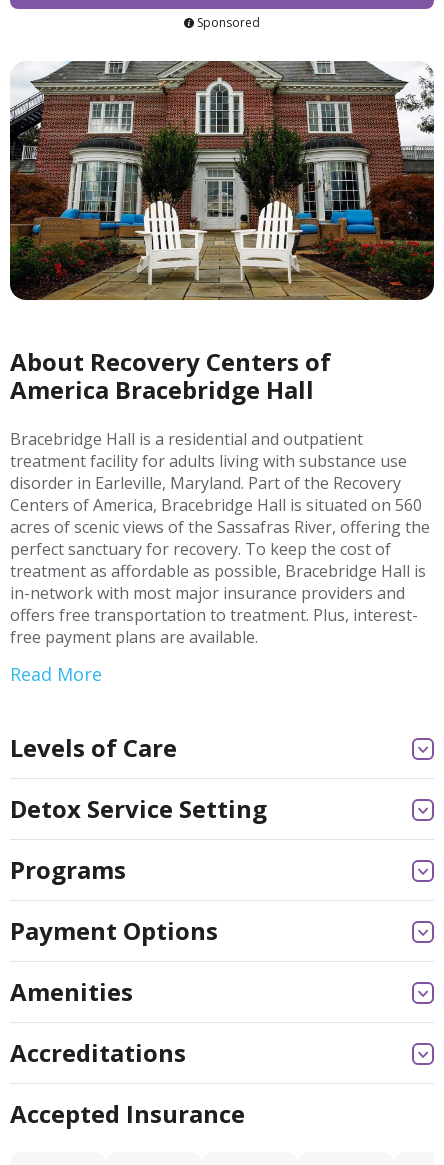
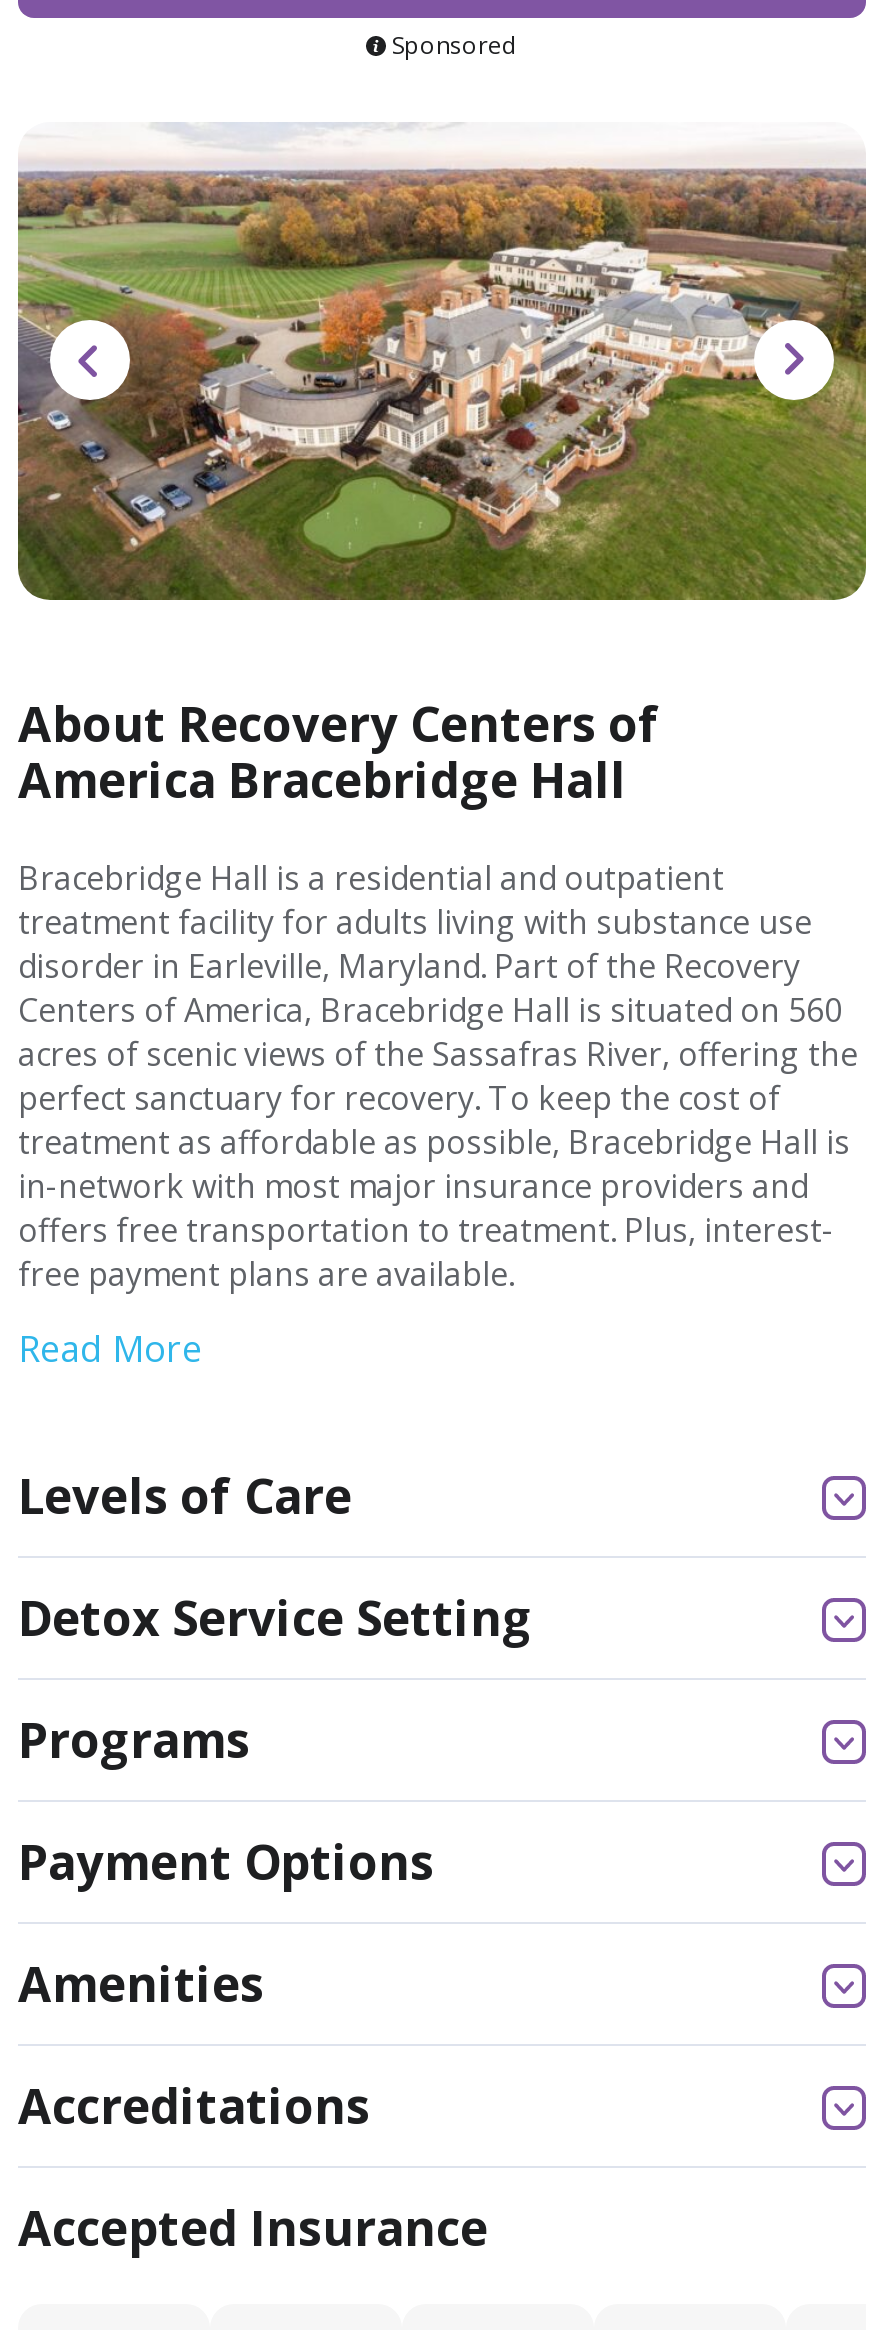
- [image]
+ [image]
